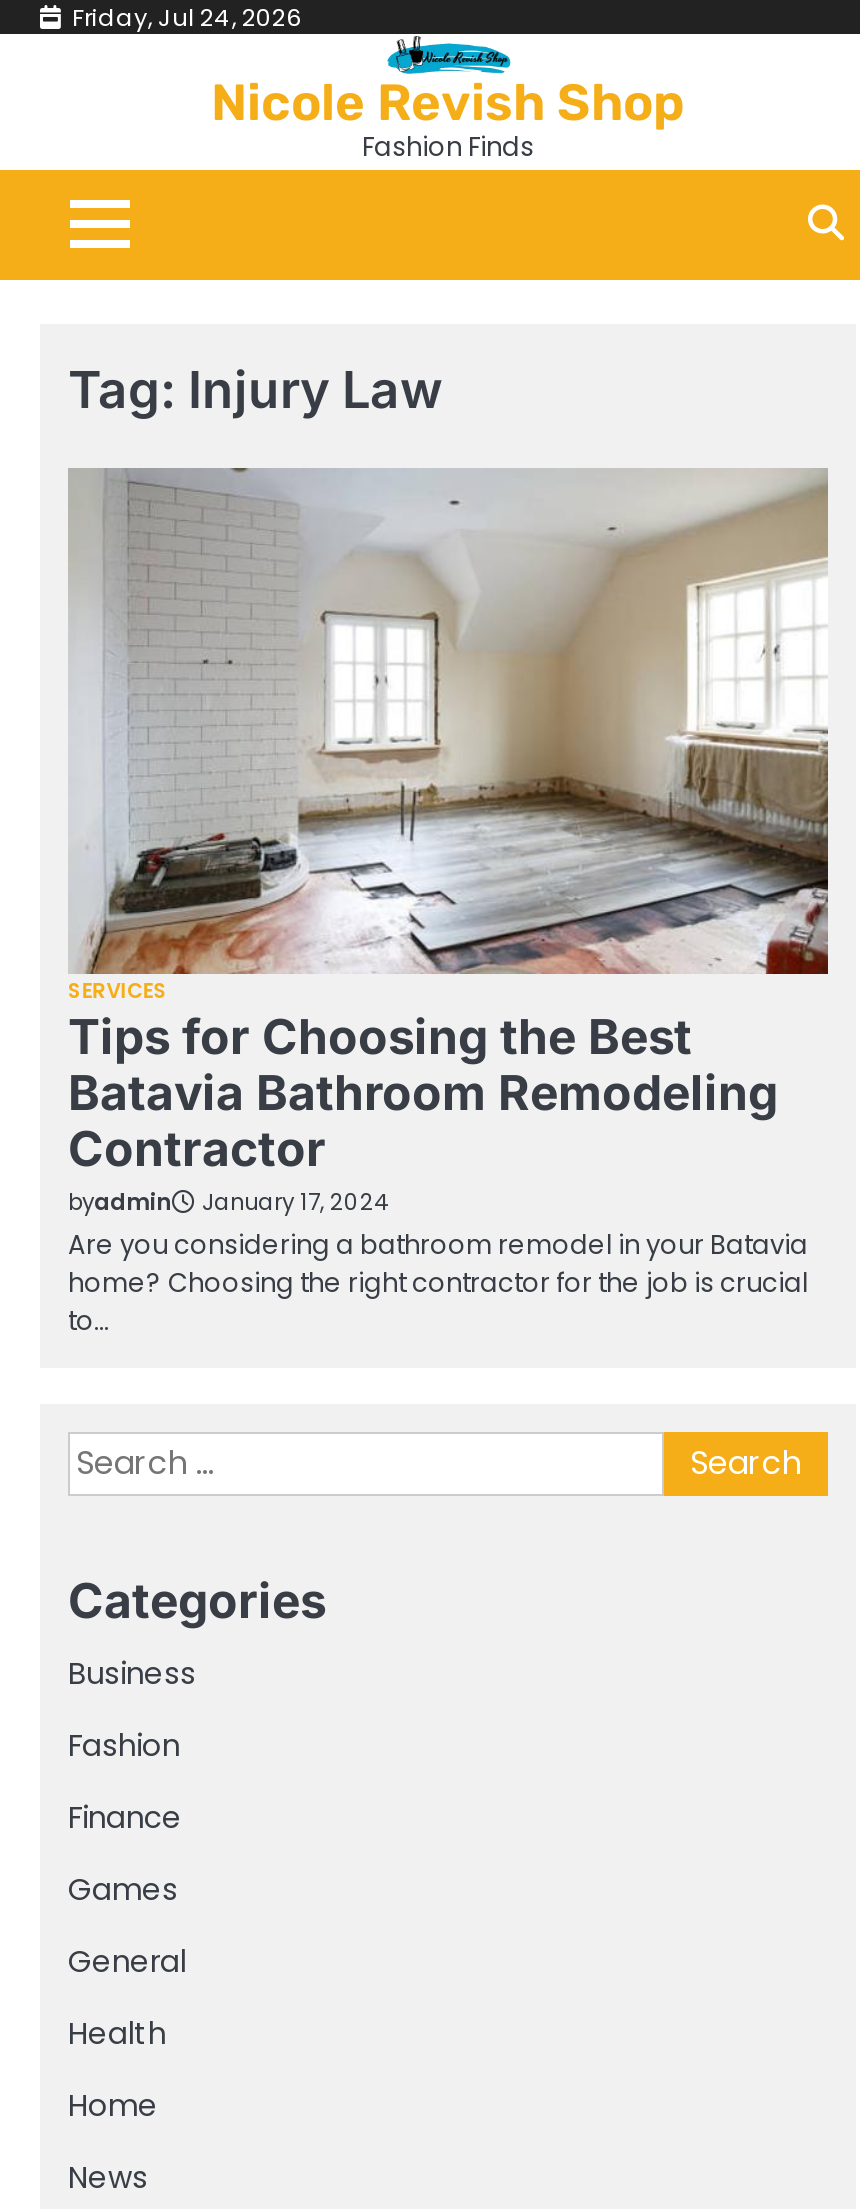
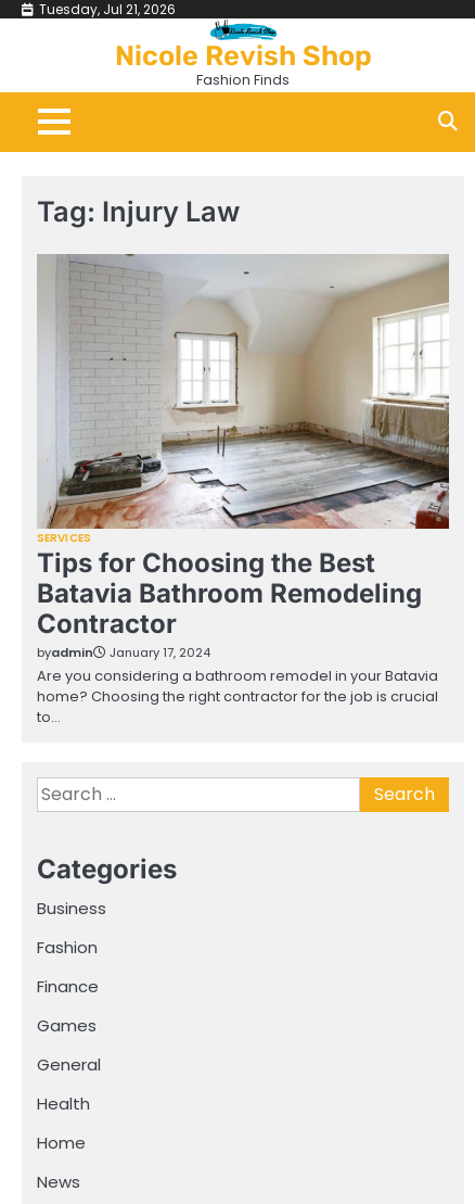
- Friday, Jul 24, 2026
+ Tuesday, Jul 21, 2026
